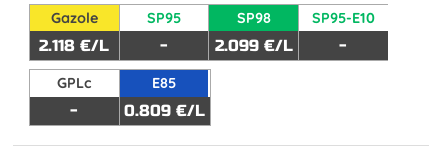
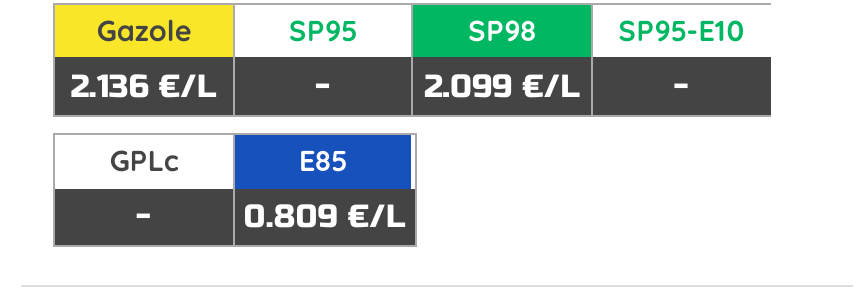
- 2.118 €/L
+ 2.136 €/L
